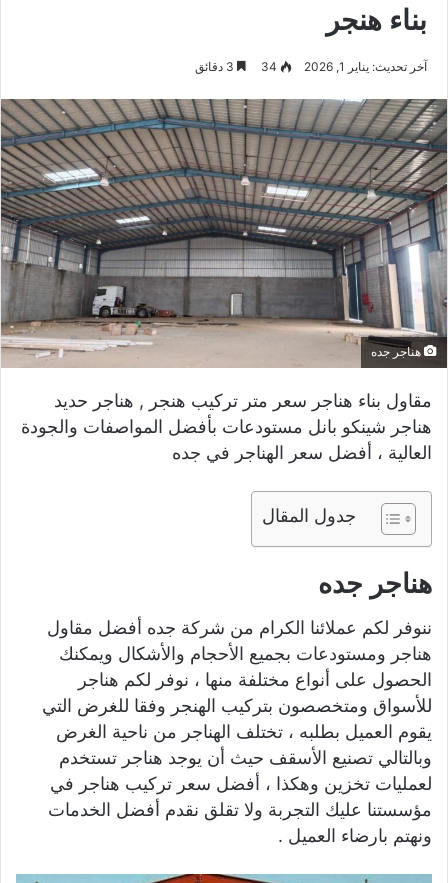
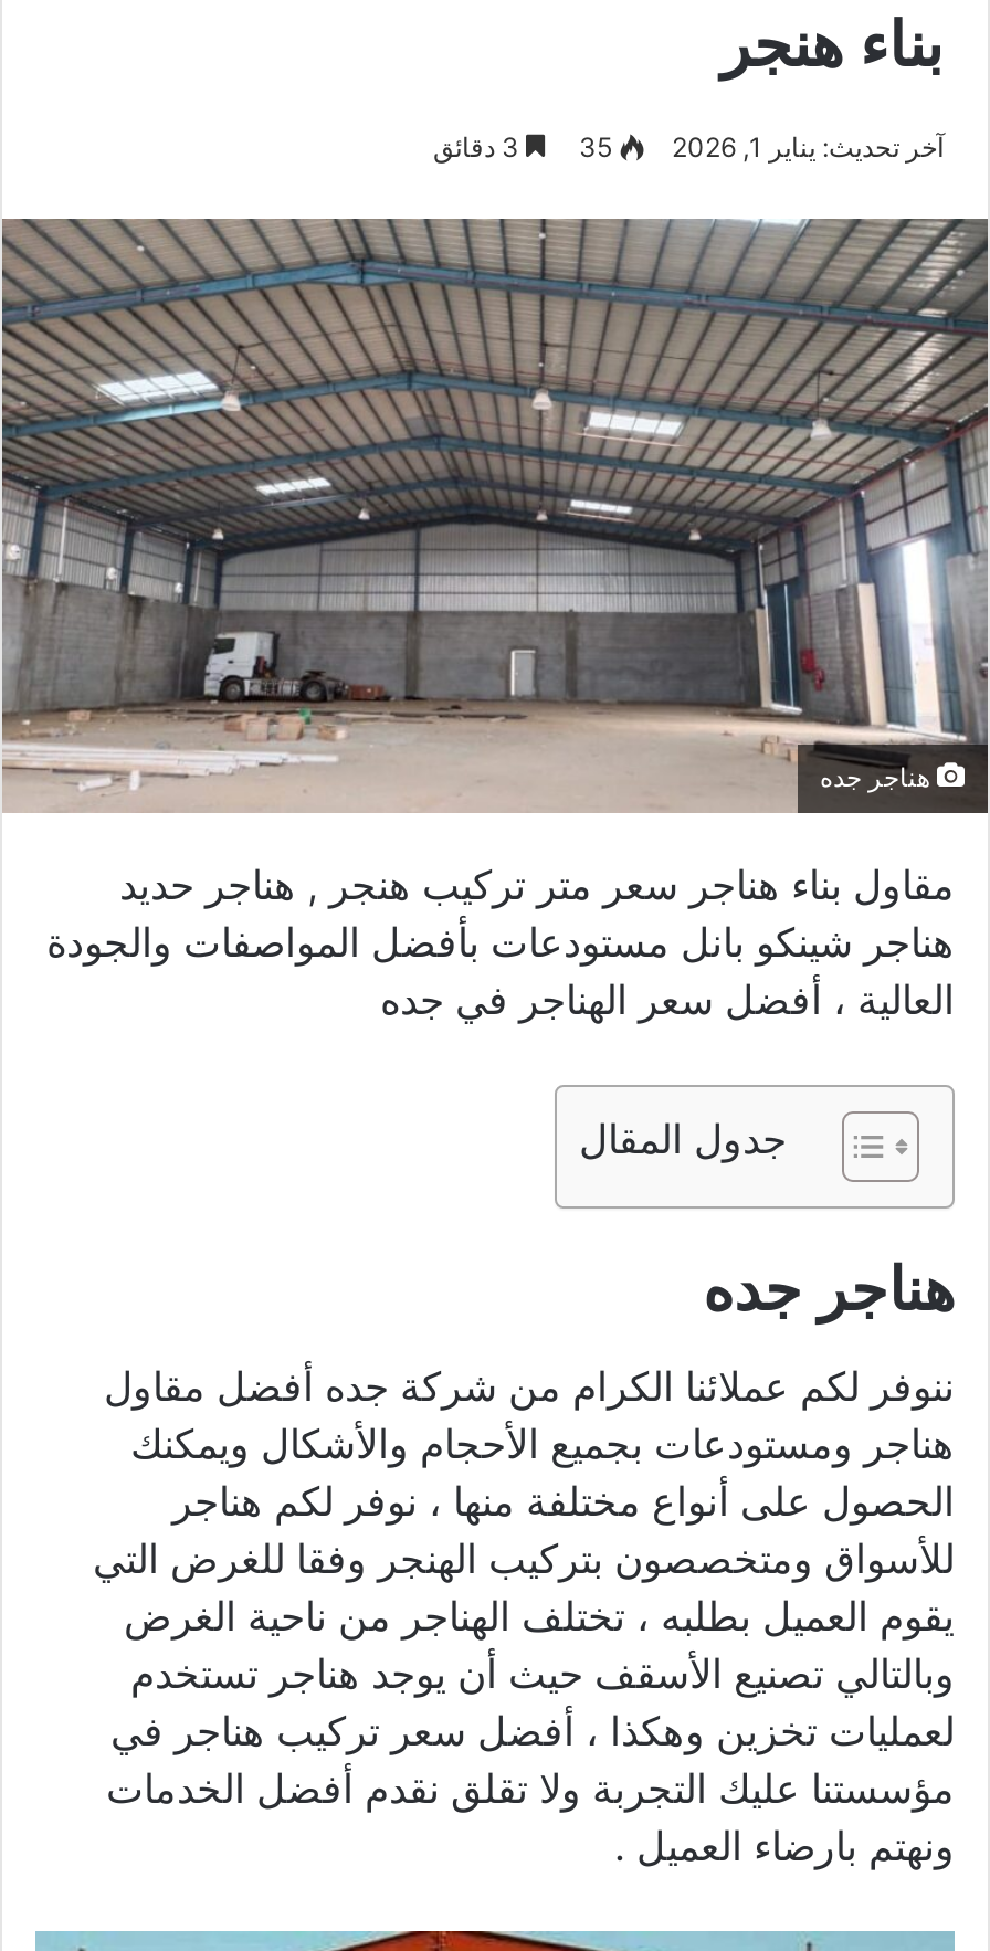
- 34
+ 35
